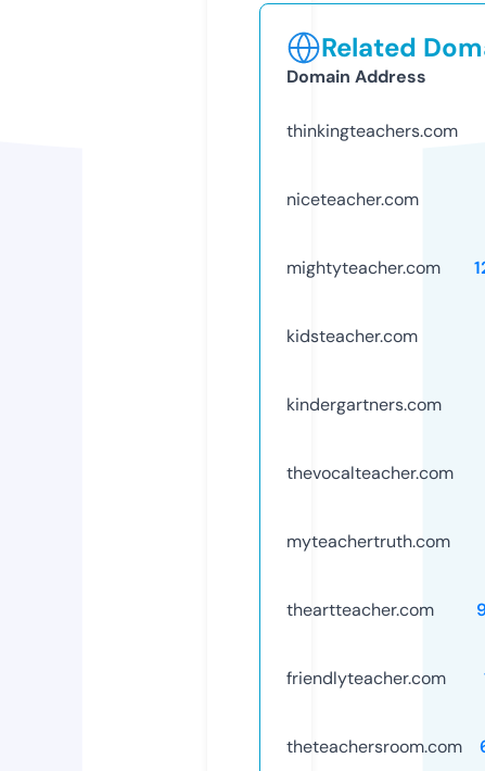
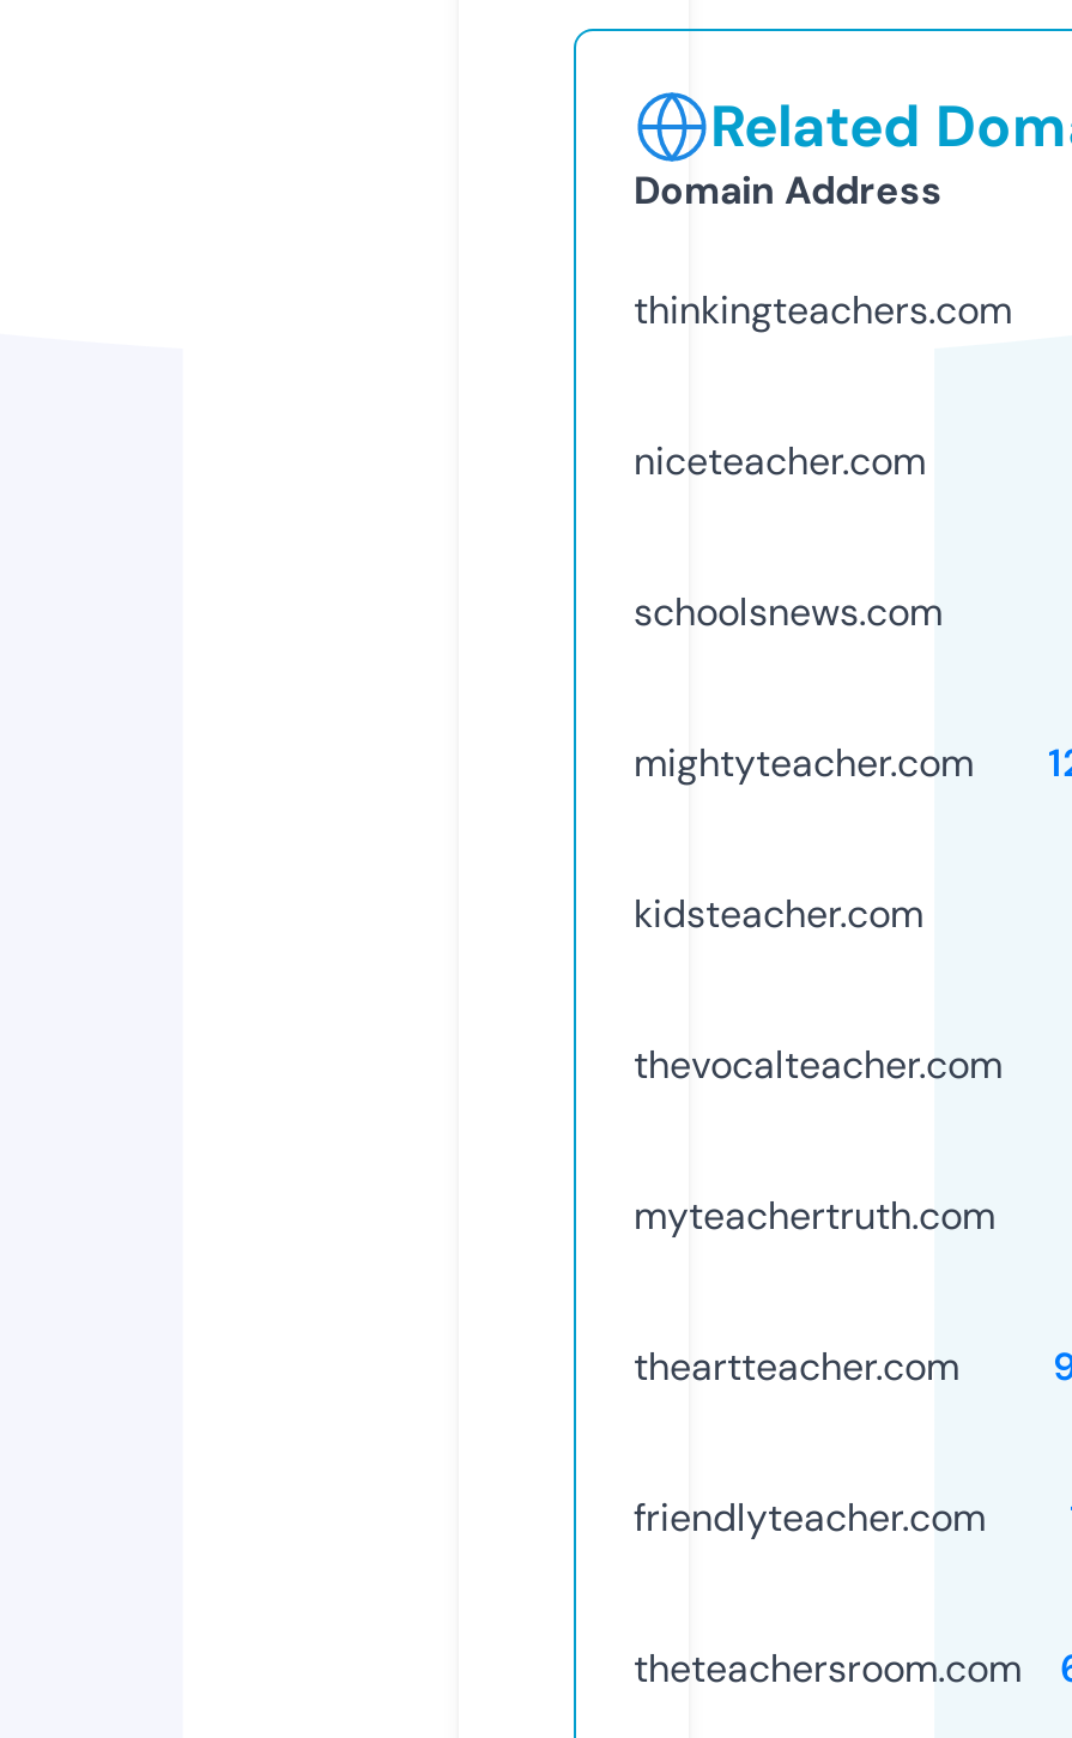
+ schoolsnews.com

moved down: mightyteacher.com | kidsteacher.com

- kindergartners.com
